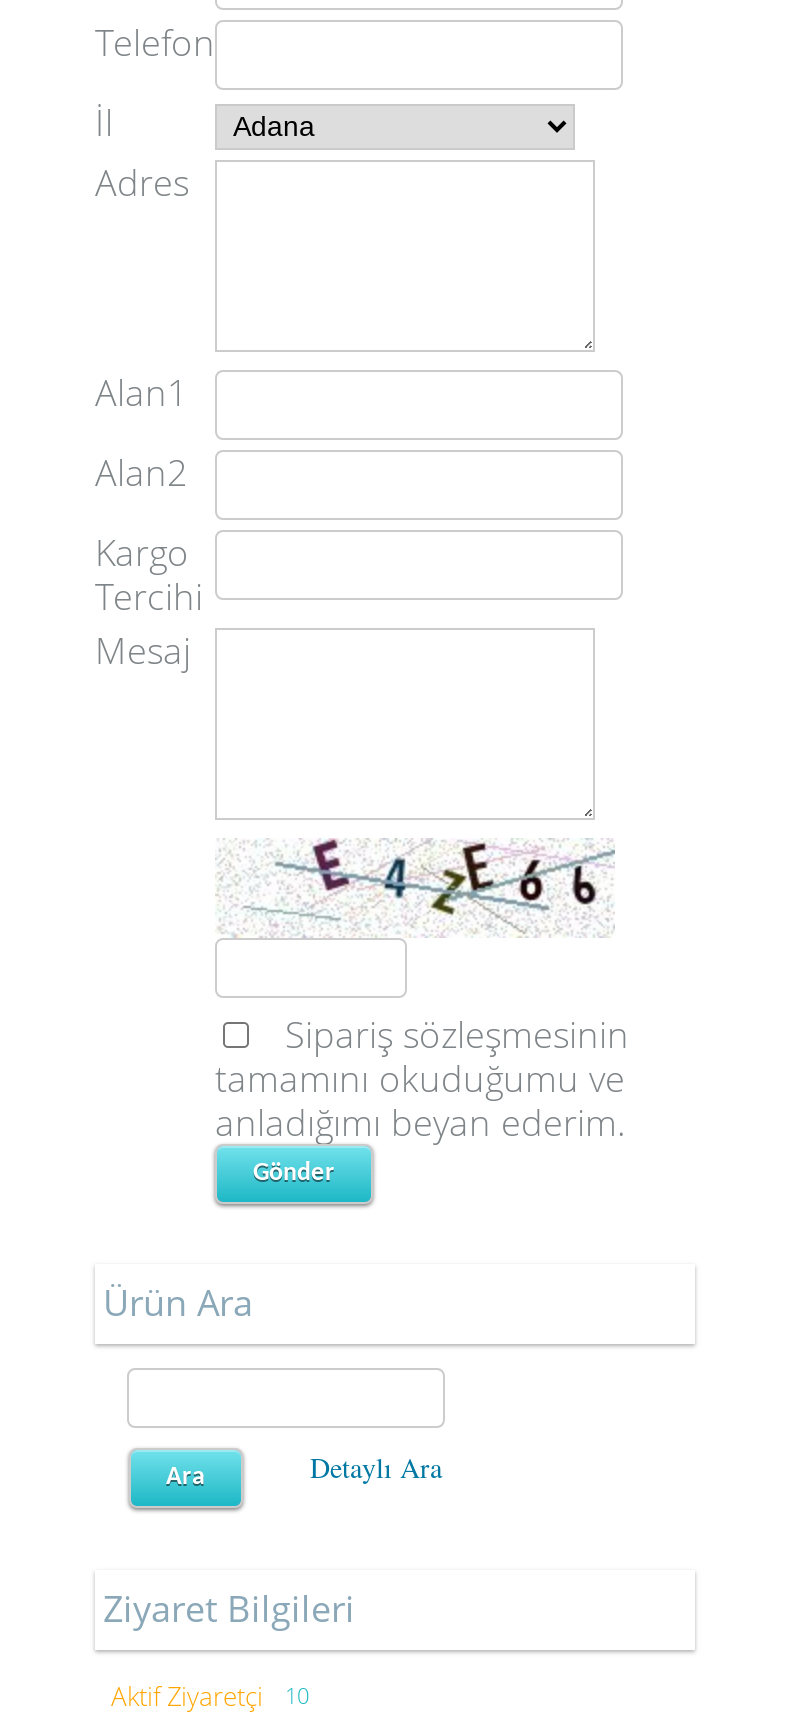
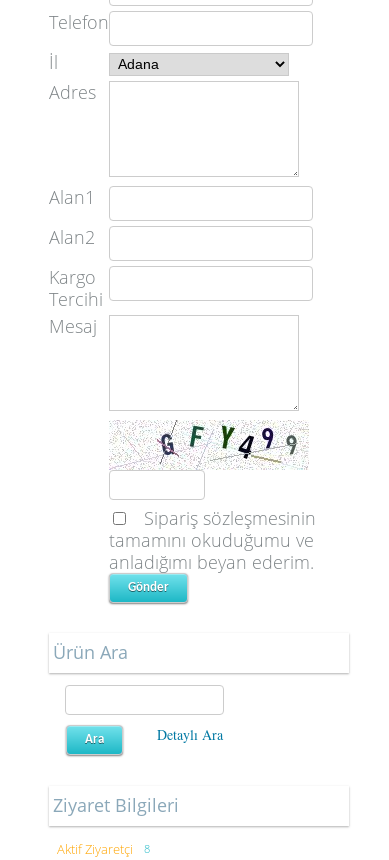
- [image]
+ [image]

- Aktif Ziyaretçi 10
+ Aktif Ziyaretçi 8
